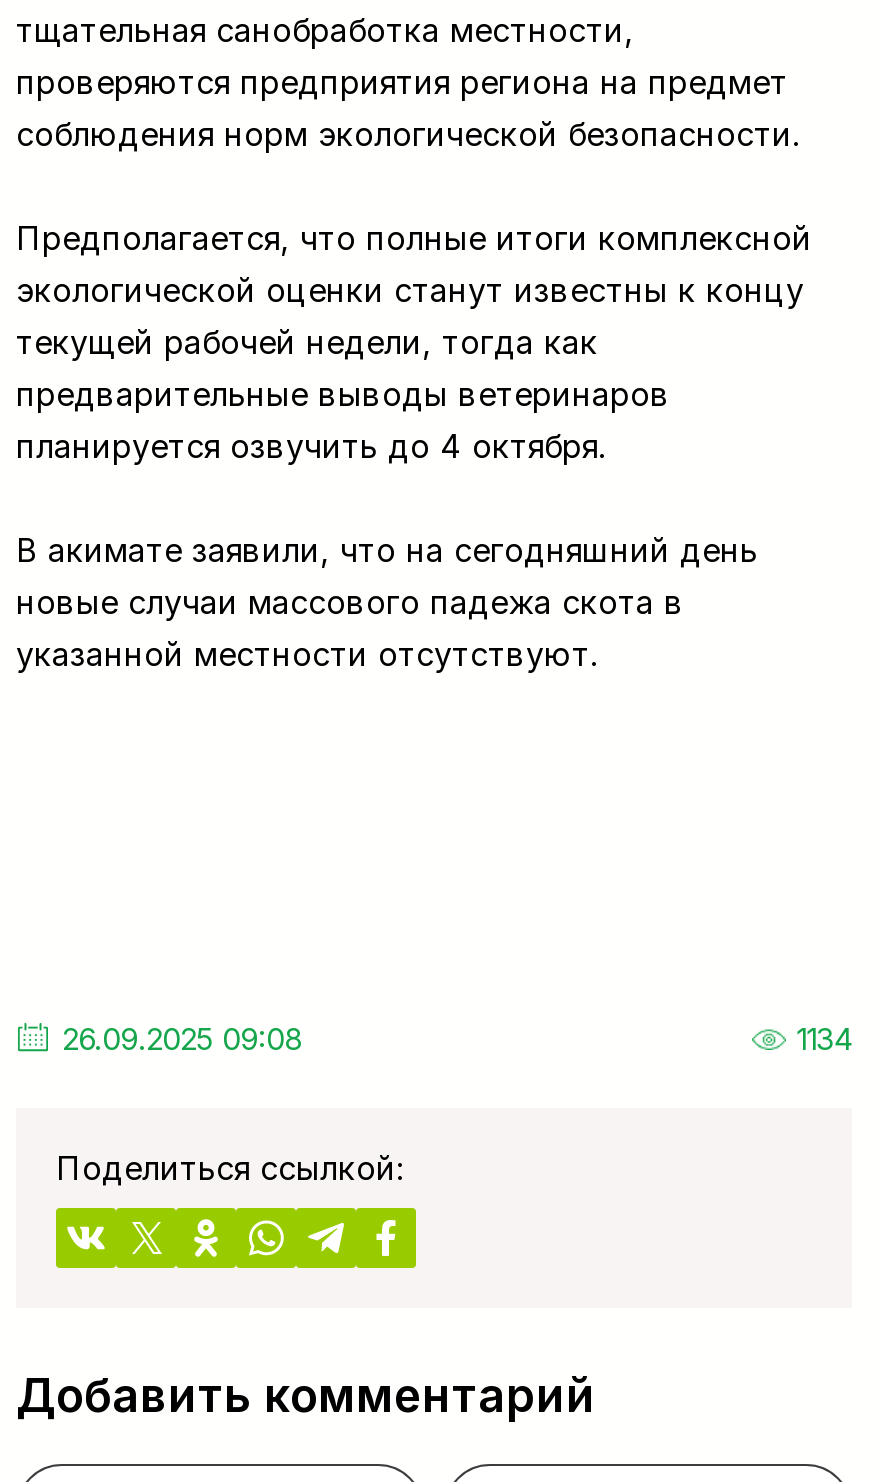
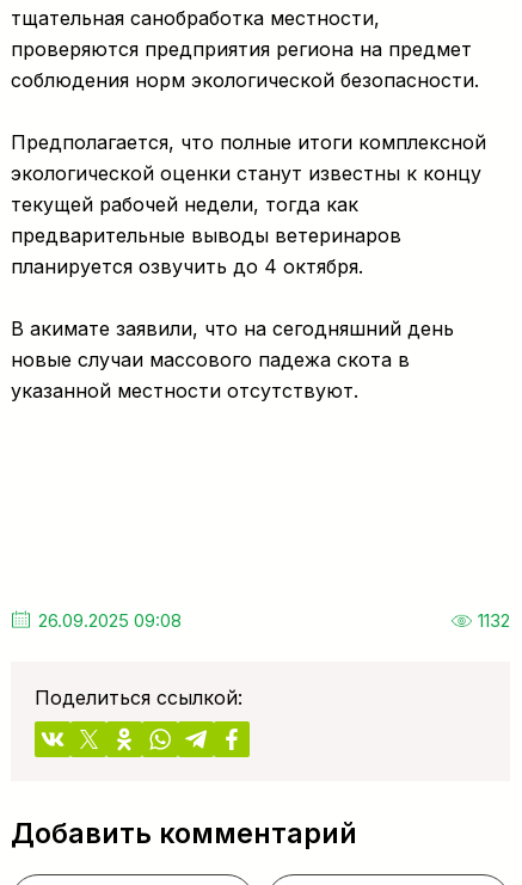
- 1134
+ 1132
